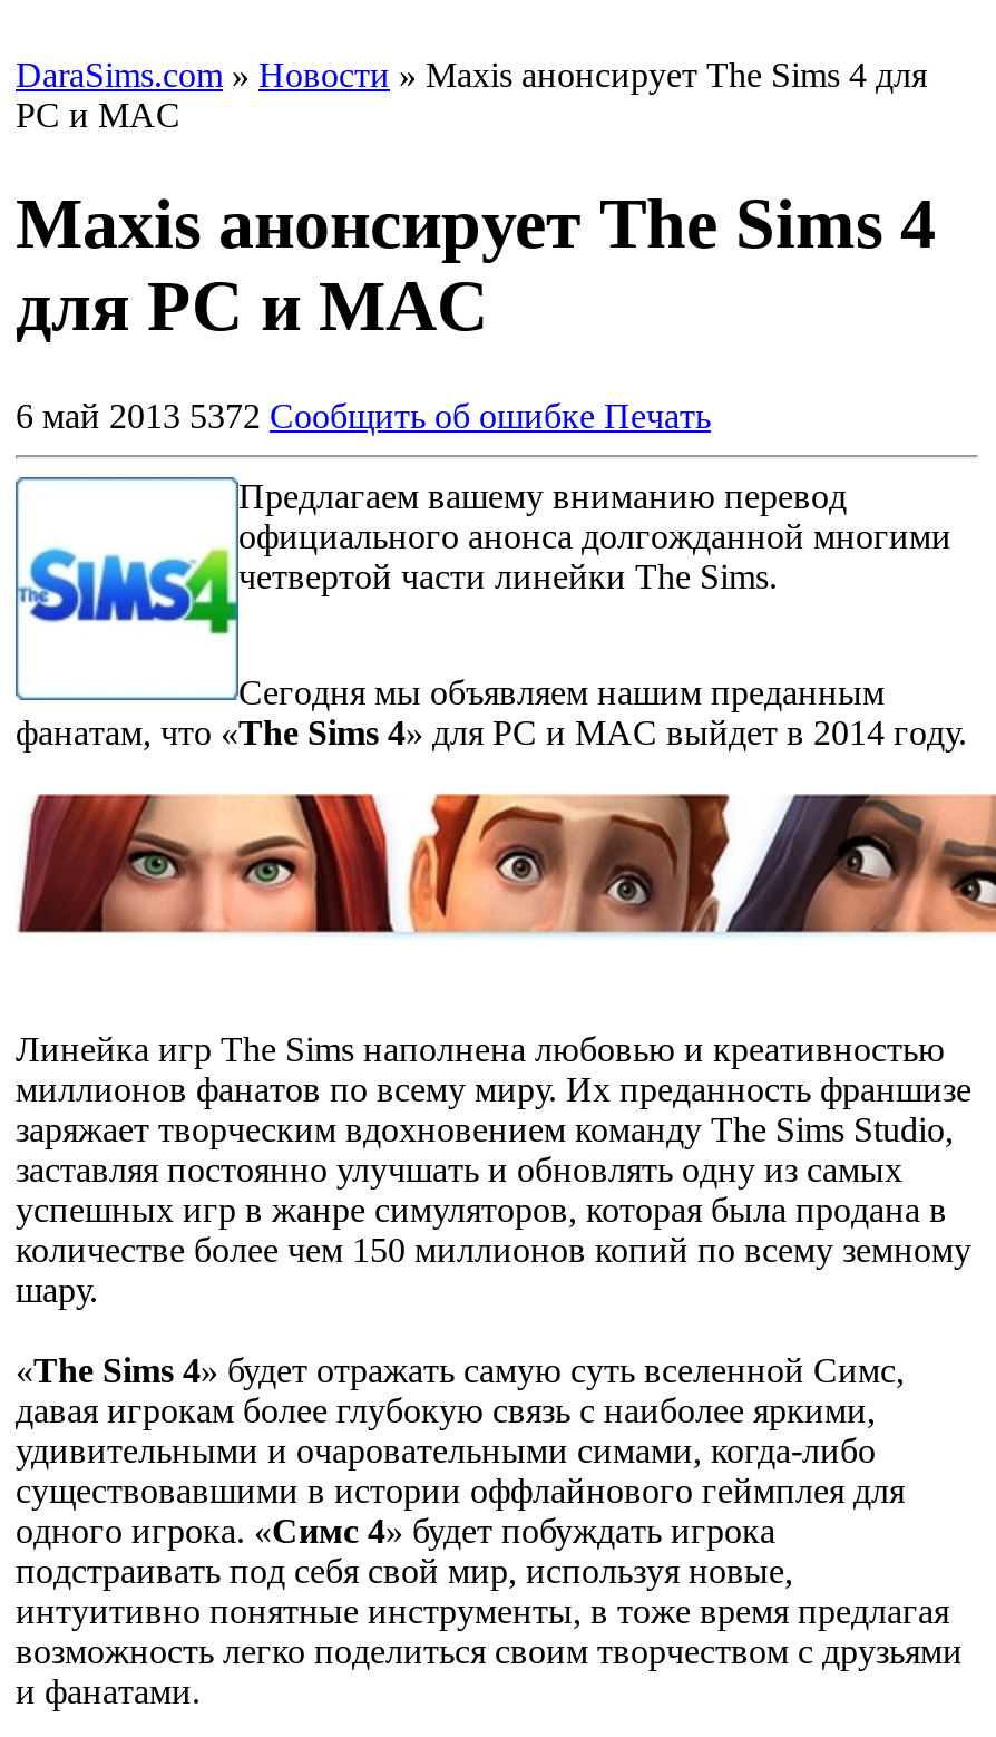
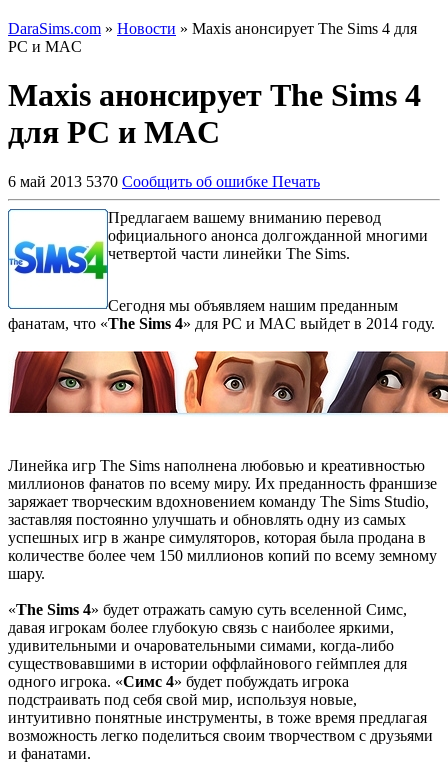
- 6 май 2013 5372 Сообщить об ошибке Печать
+ 6 май 2013 5370 Сообщить об ошибке Печать
